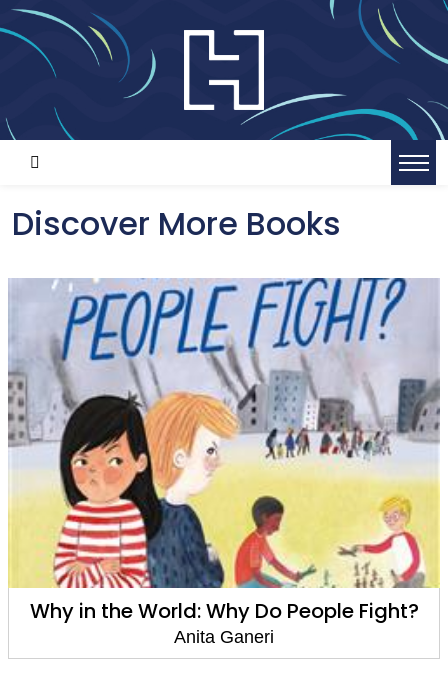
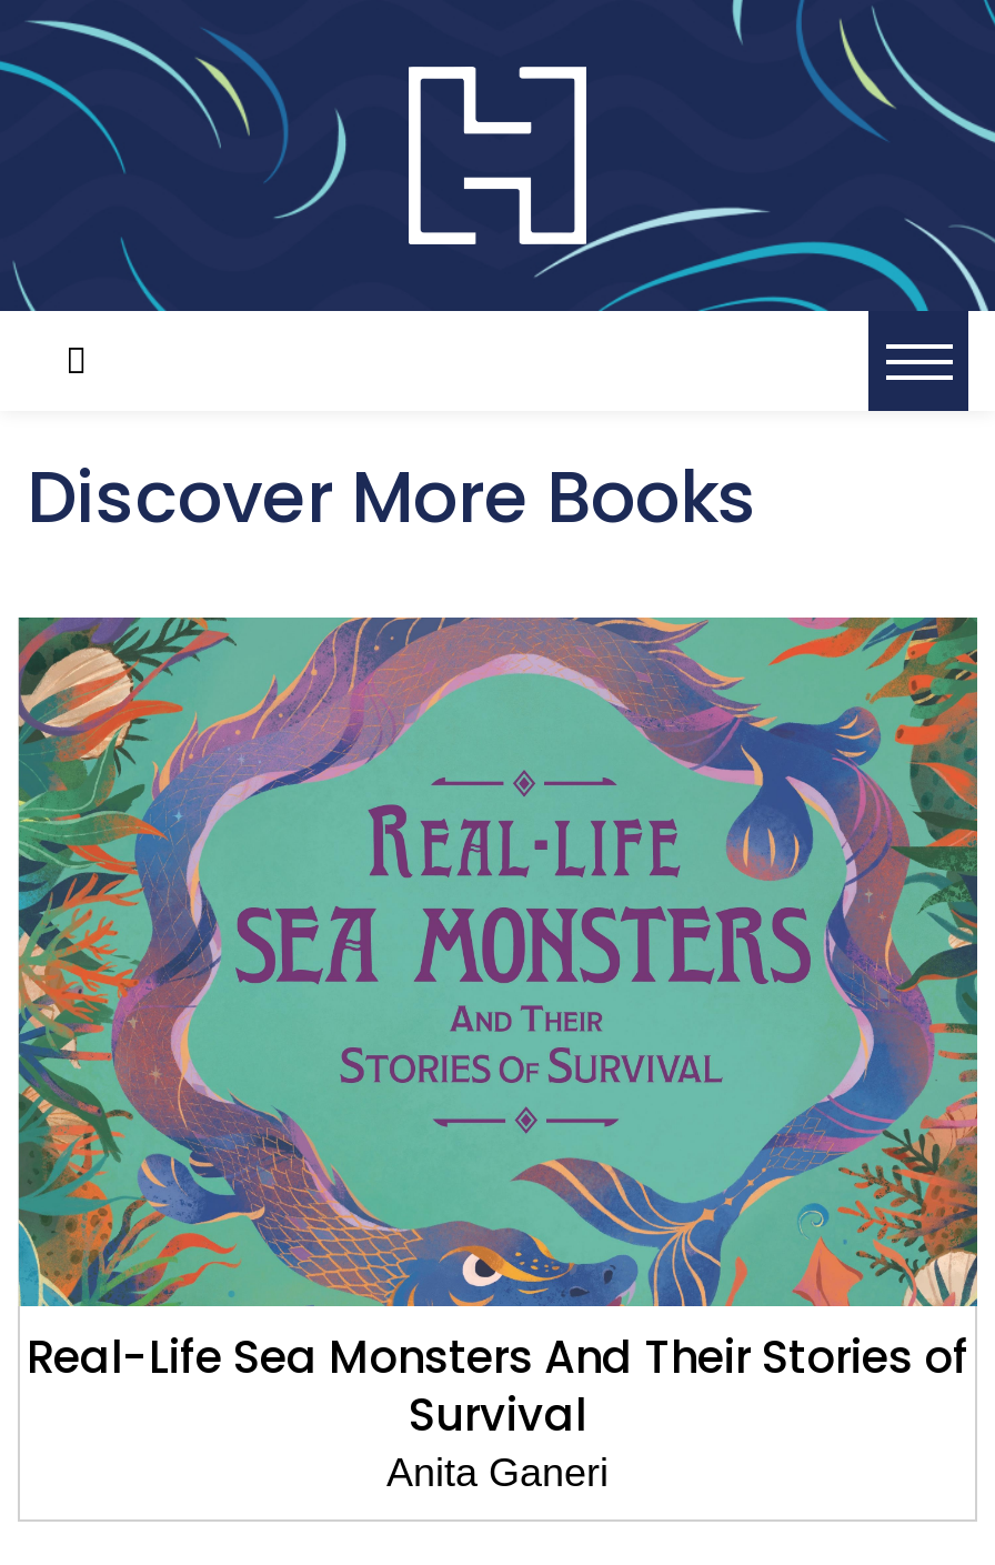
- [image]
- Why in the World: Why Do People Fight?
+ [image]
+ Real-Life Sea Monsters And Their Stories of
+ Survival
